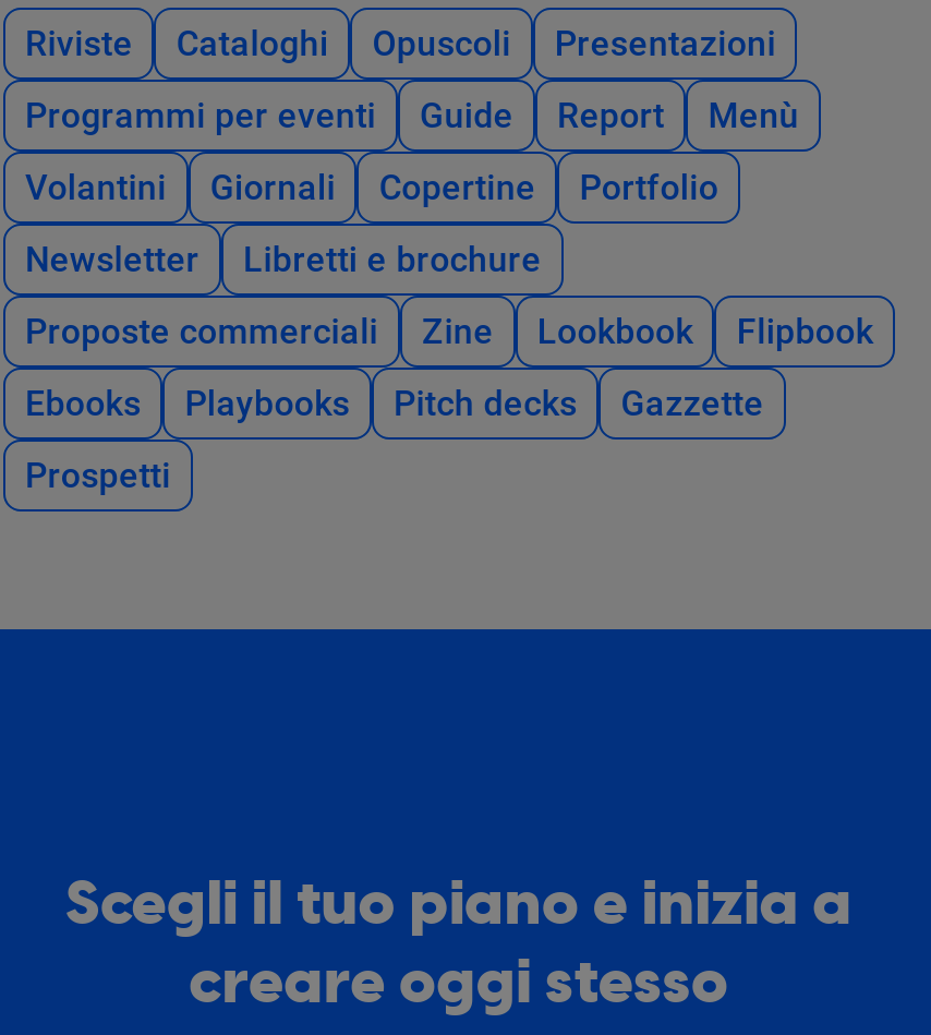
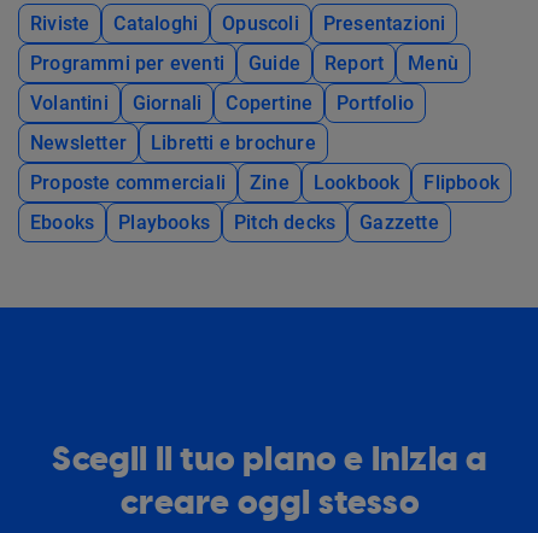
- Prospetti
